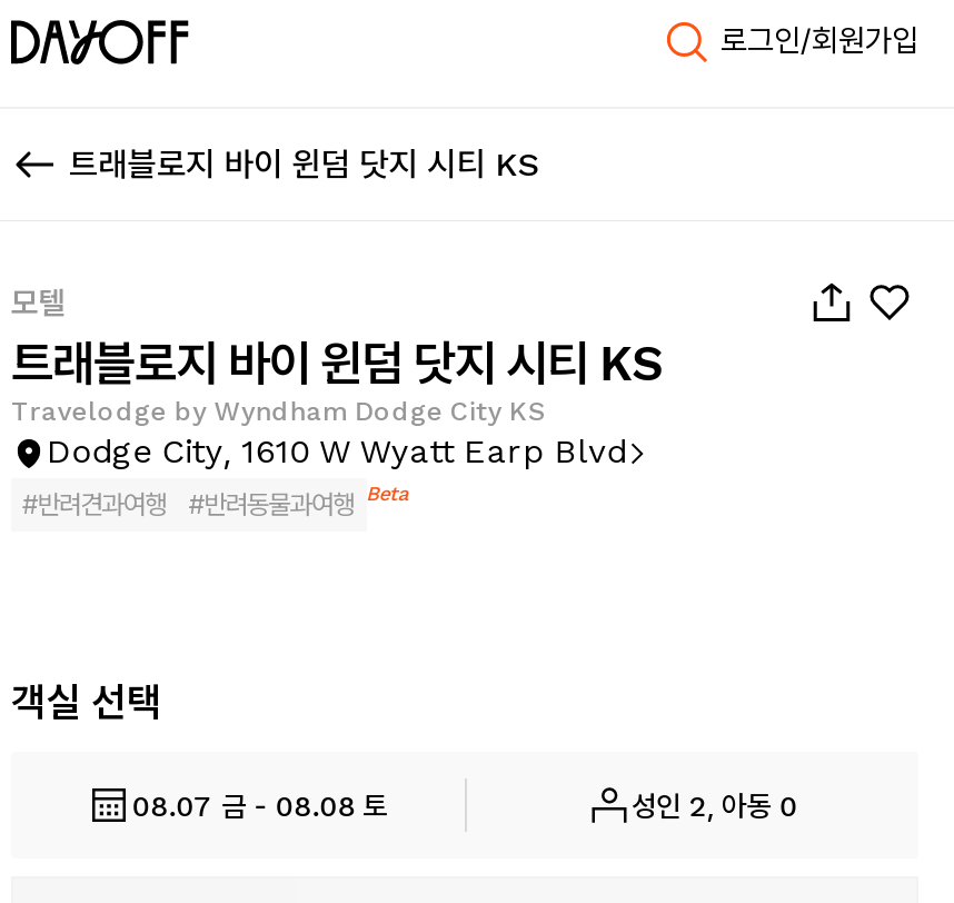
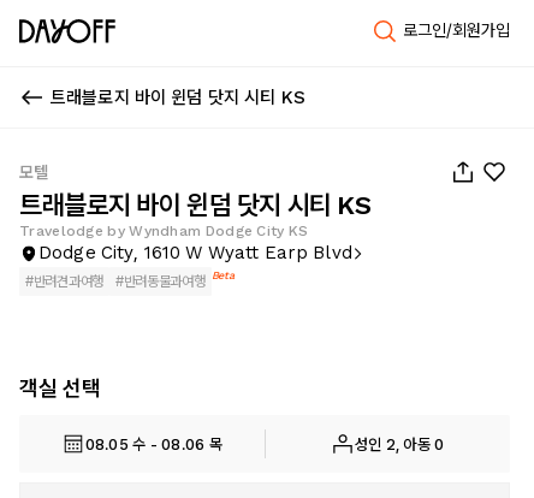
- 08.07 금 - 08.08 토
+ 08.05 수 - 08.06 목
